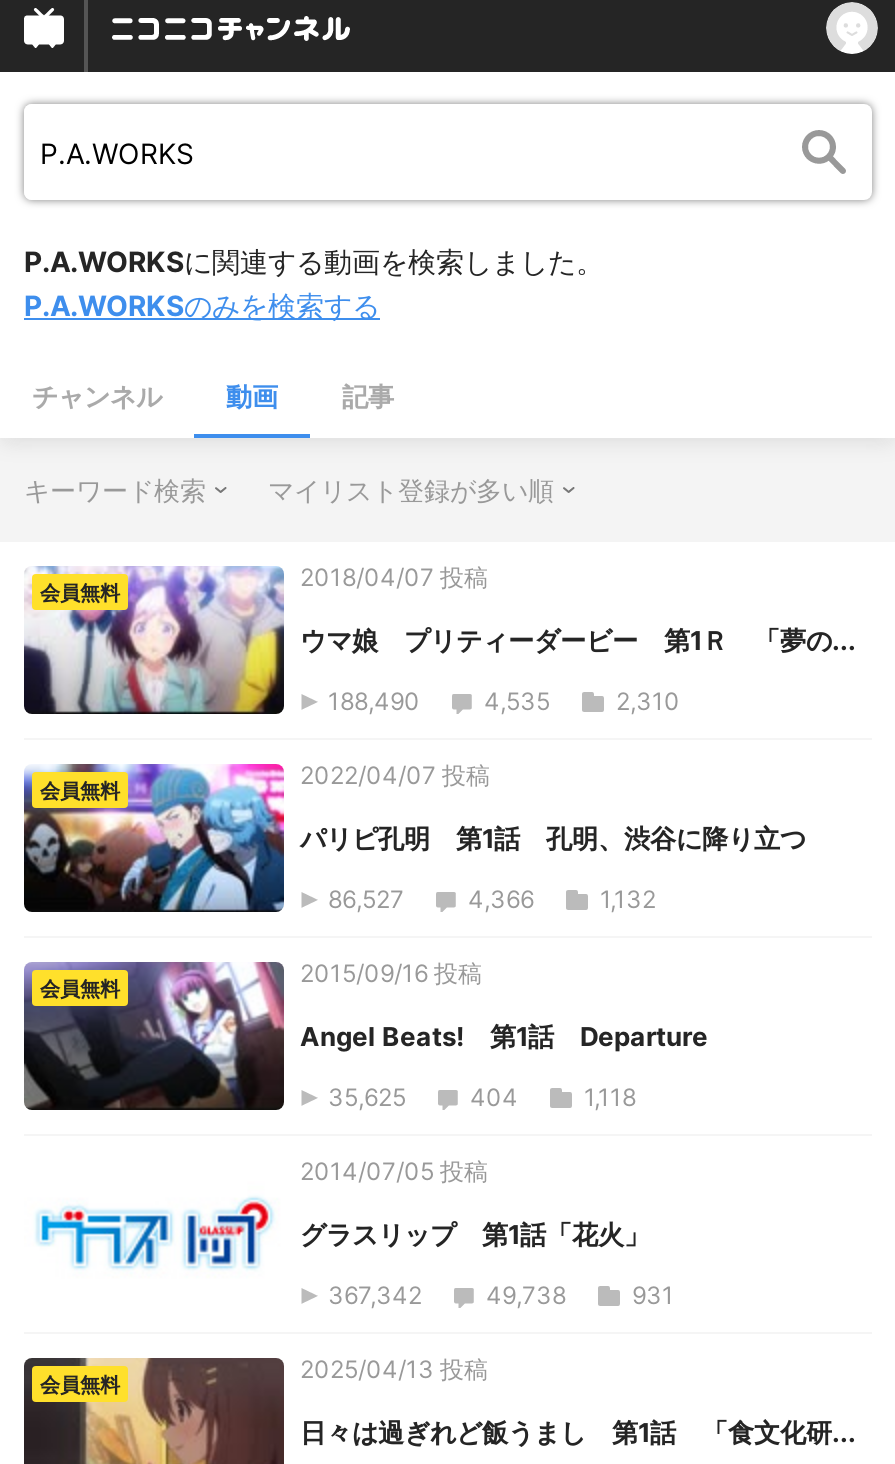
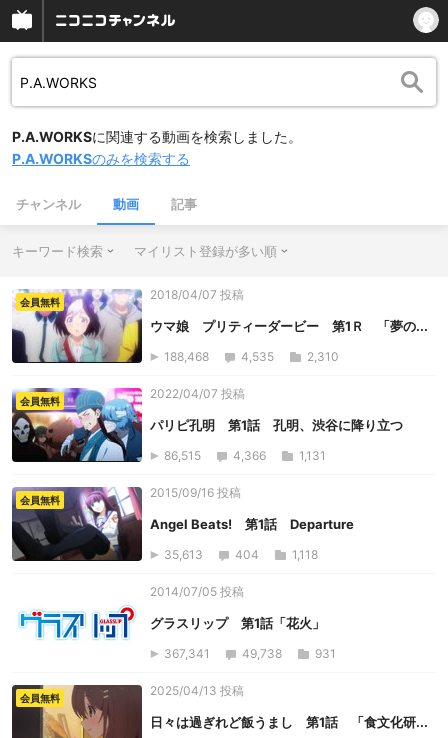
- 188,490
+ 188,468

- 86,527
+ 86,515

- 1,132
+ 1,131

- 35,625
+ 35,613

- 367,342
+ 367,341
